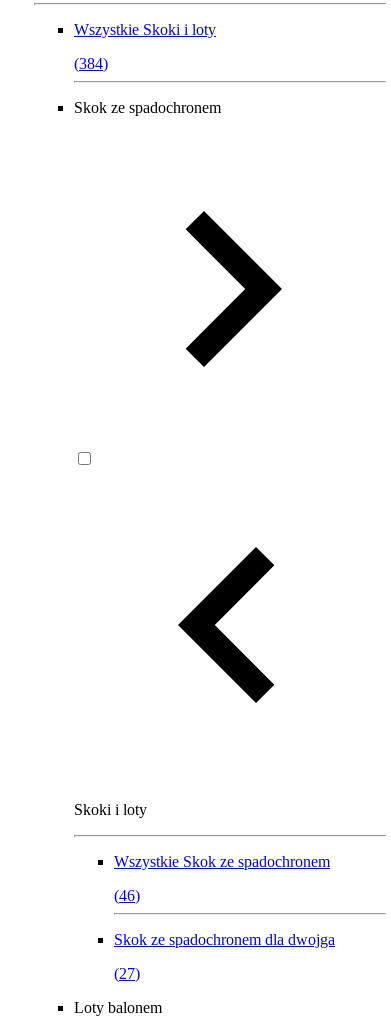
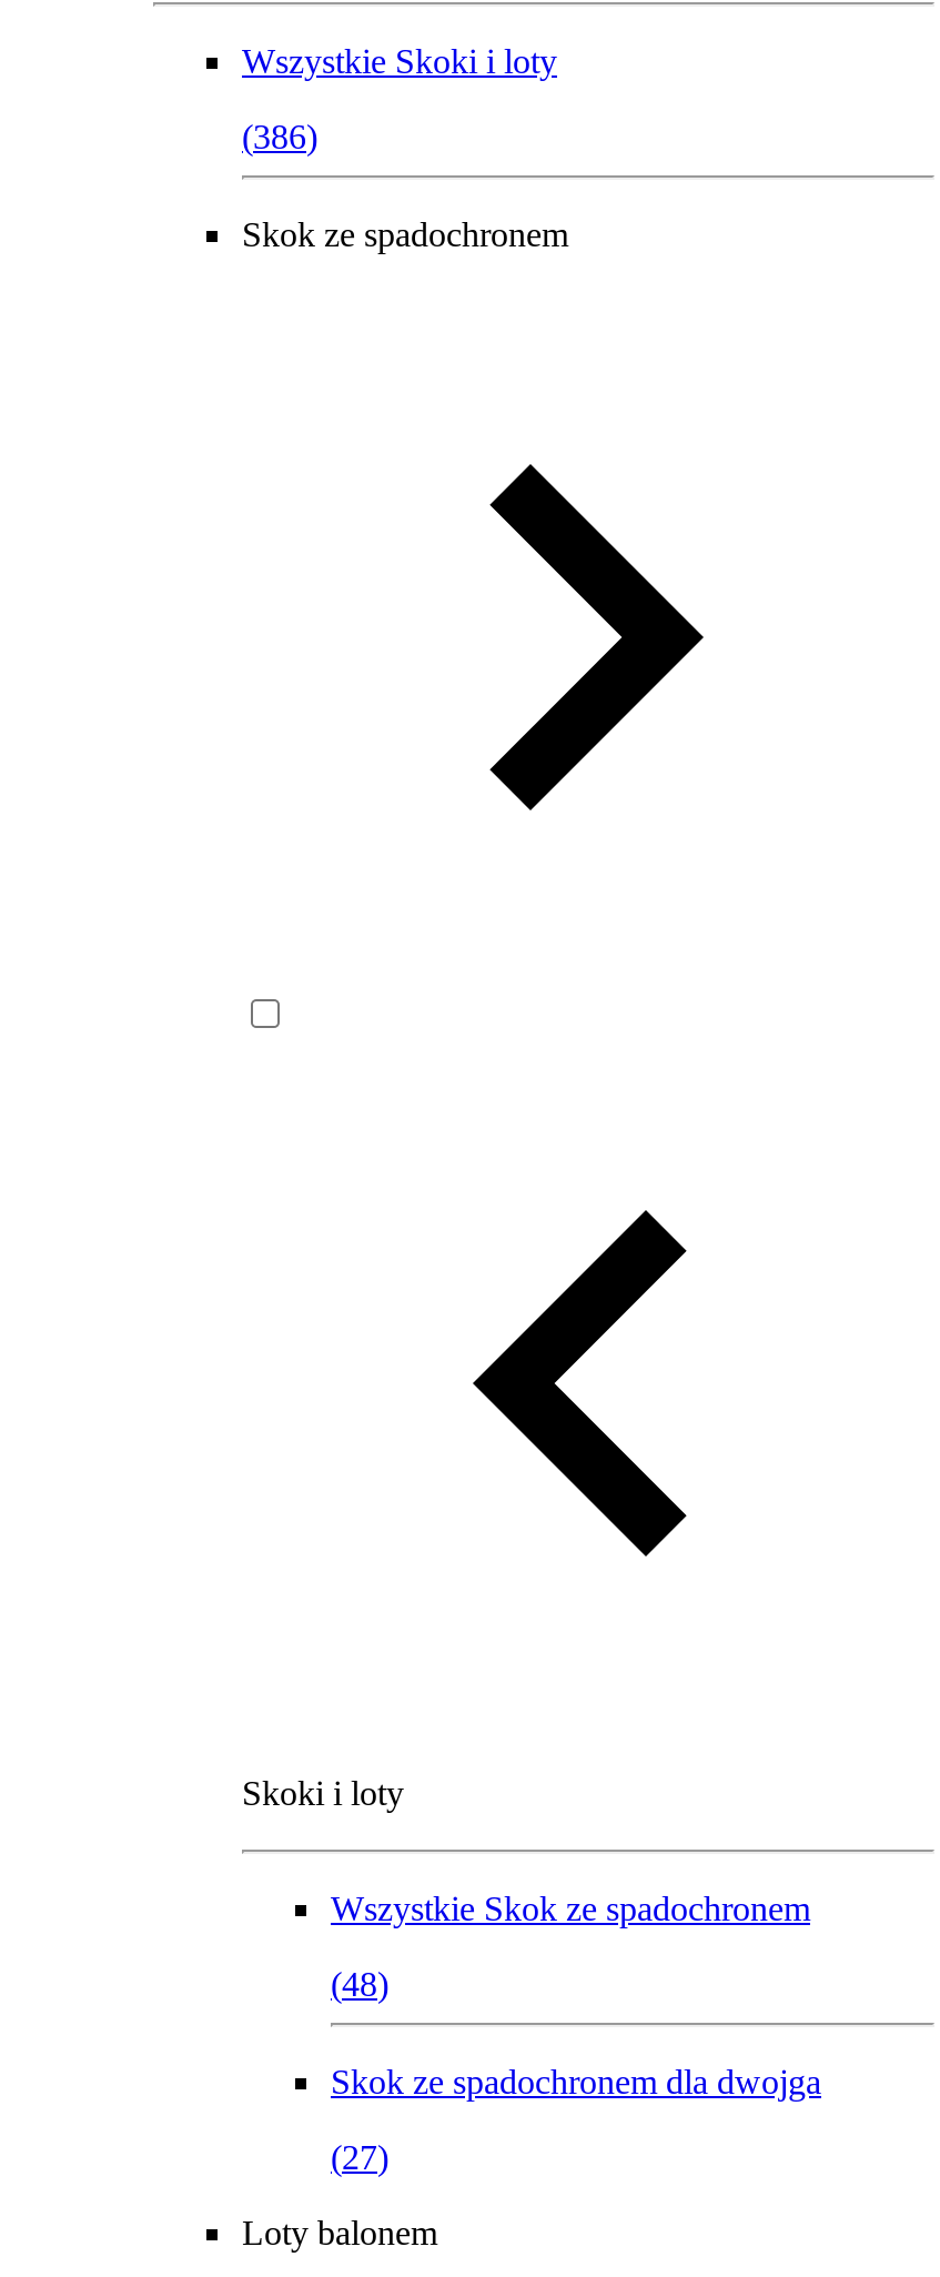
- (384)
+ (386)

- (46)
+ (48)
